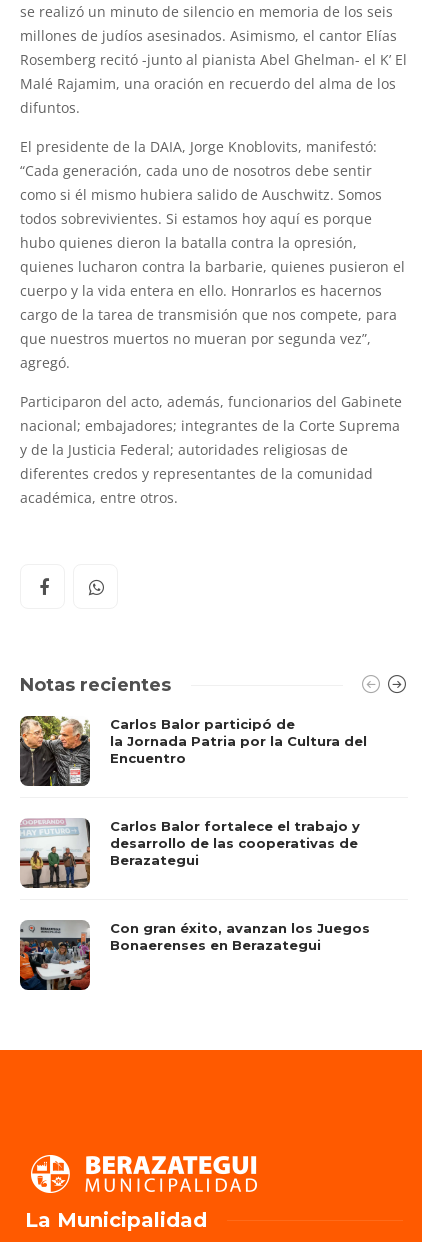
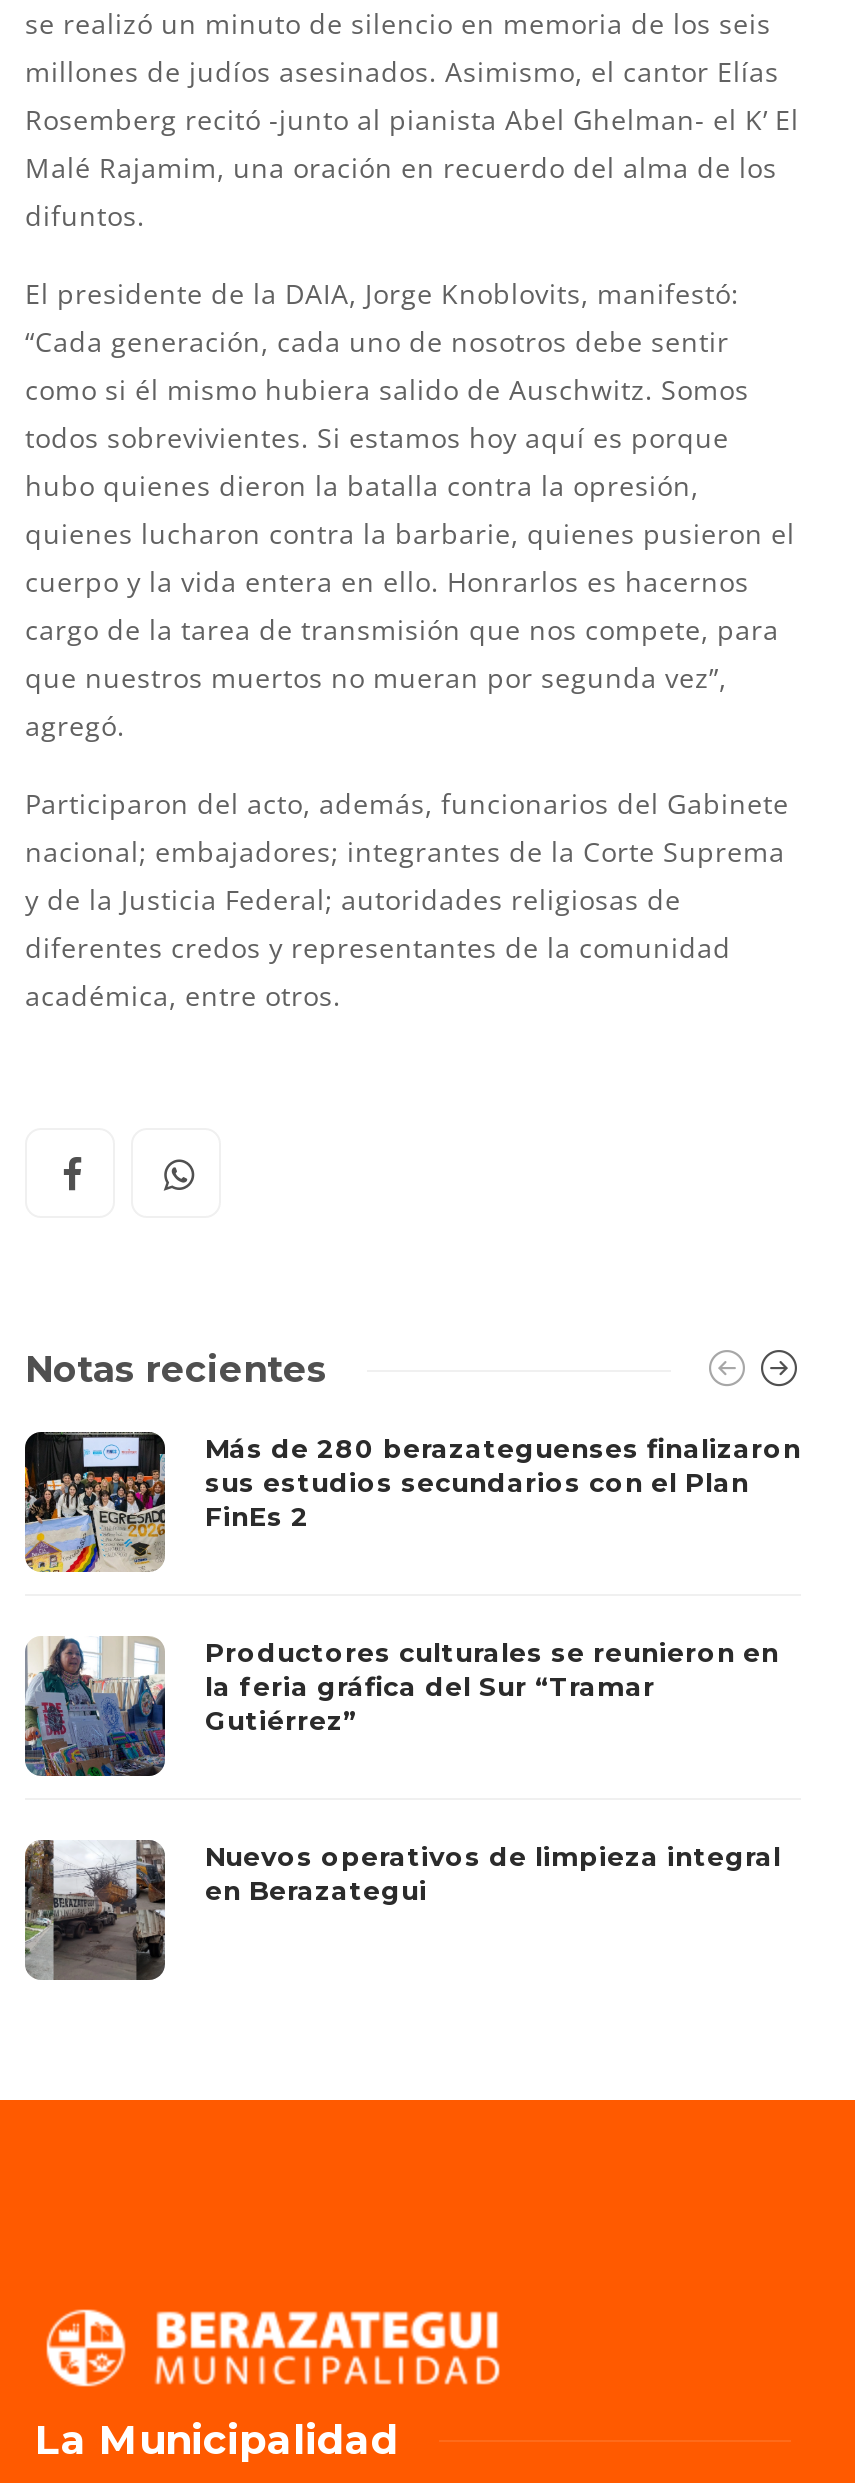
- [image]
- Carlos Balor participó de
- la Jornada Patria por la Cultura del
- Encuentro
+ [image]
+ Más de 280 berazateguenses finalizaron
+ sus estudios secundarios con el Plan
+ FinEs 2

- [image]
- Carlos Balor fortalece el trabajo y
- desarrollo de las cooperativas de
- Berazategui
+ [image]
+ Productores culturales se reunieron en
+ la feria gráfica del Sur “Tramar
+ Gutiérrez”

- [image]
- Con gran éxito, avanzan los Juegos
- Bonaerenses en Berazategui
+ [image]
+ Nuevos operativos de limpieza integral
+ en Berazategui
